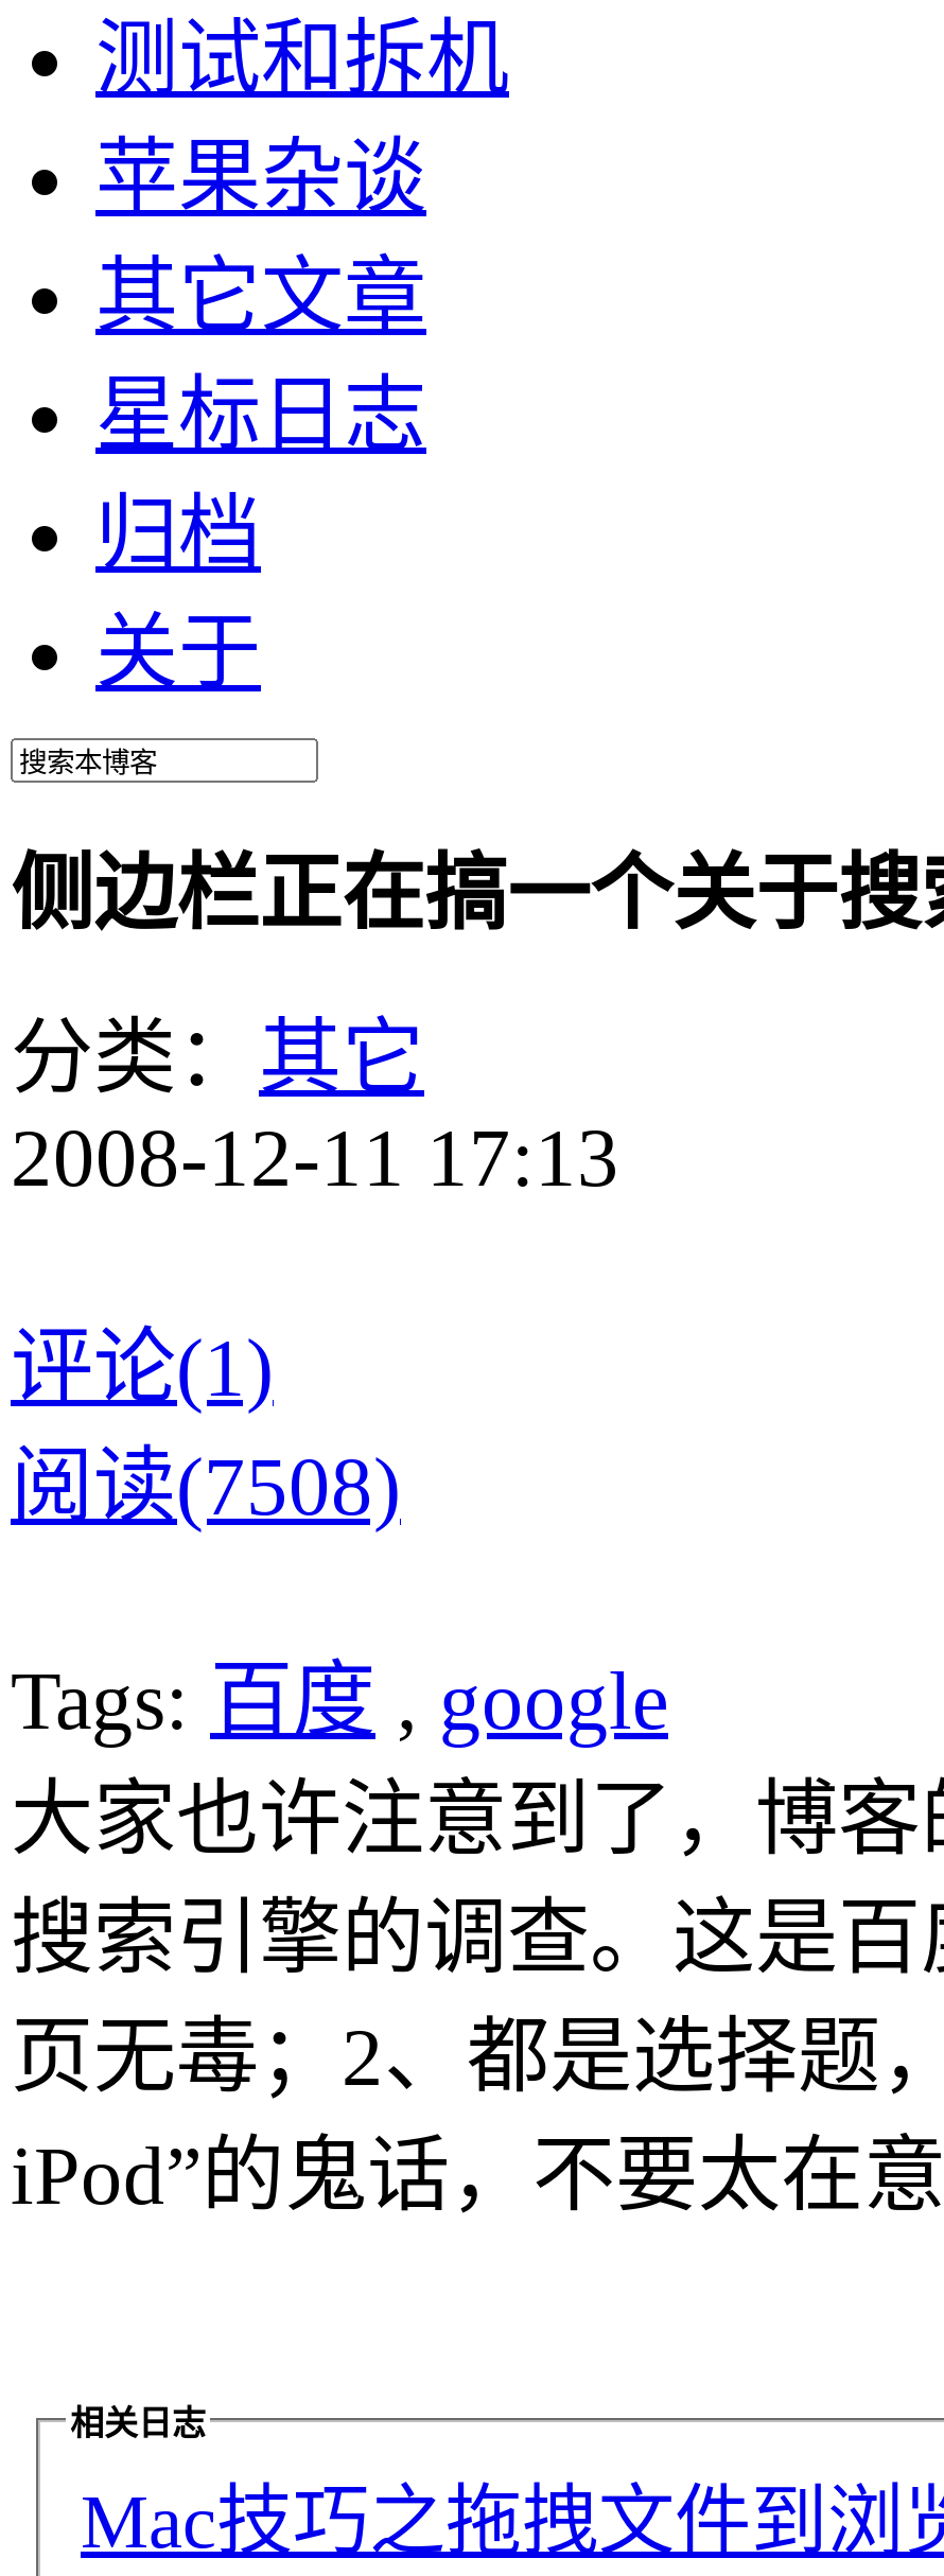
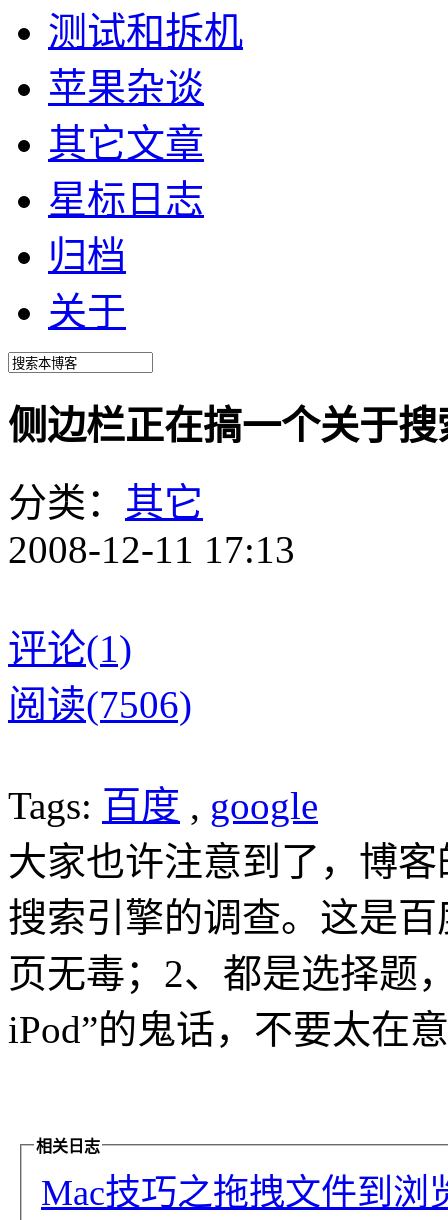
- 阅读(7508)
+ 阅读(7506)
